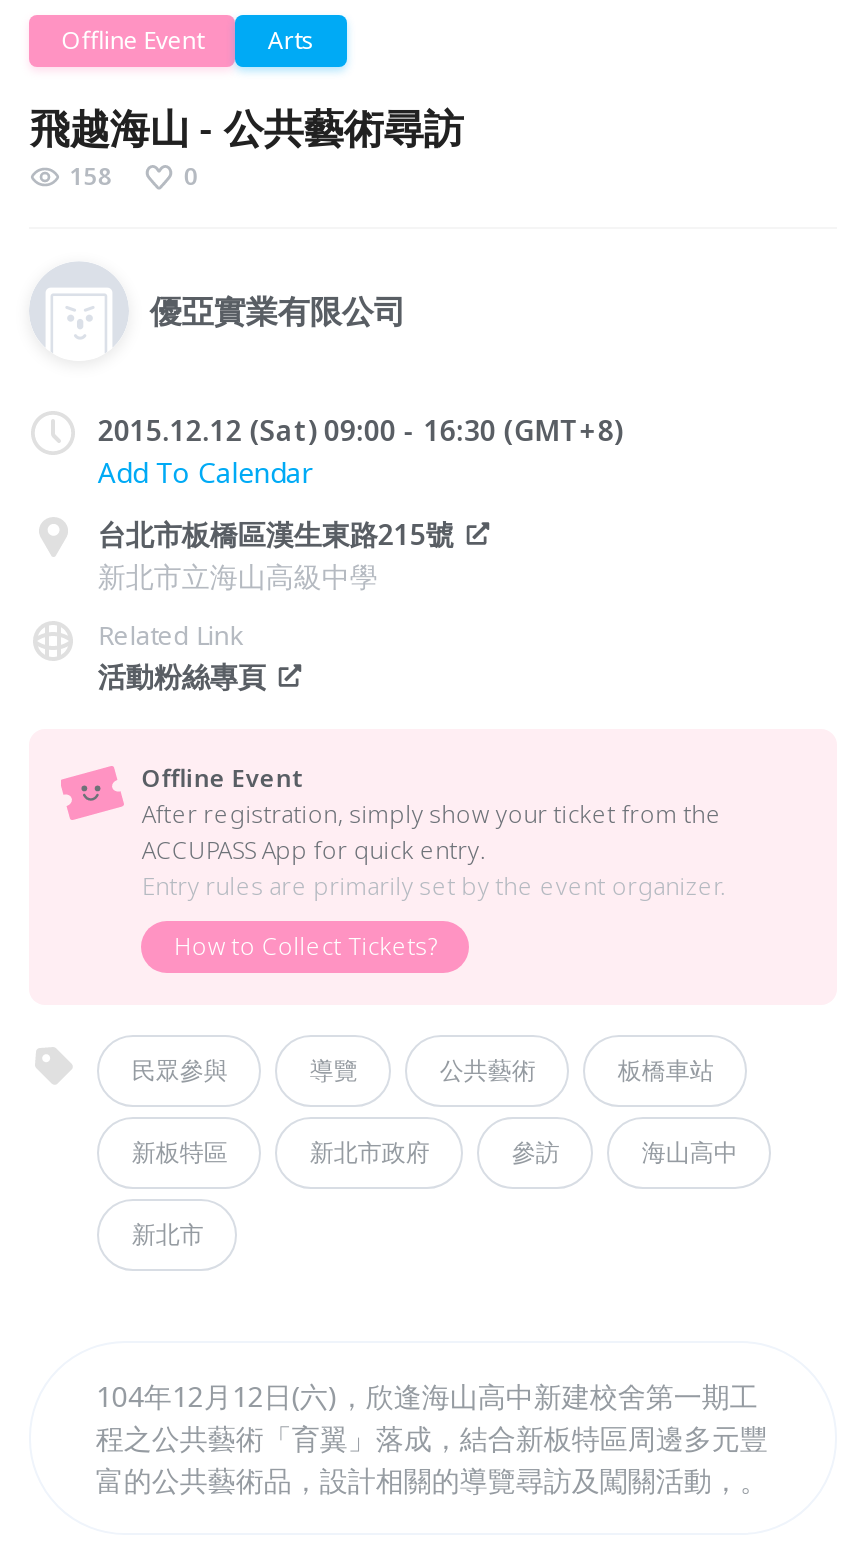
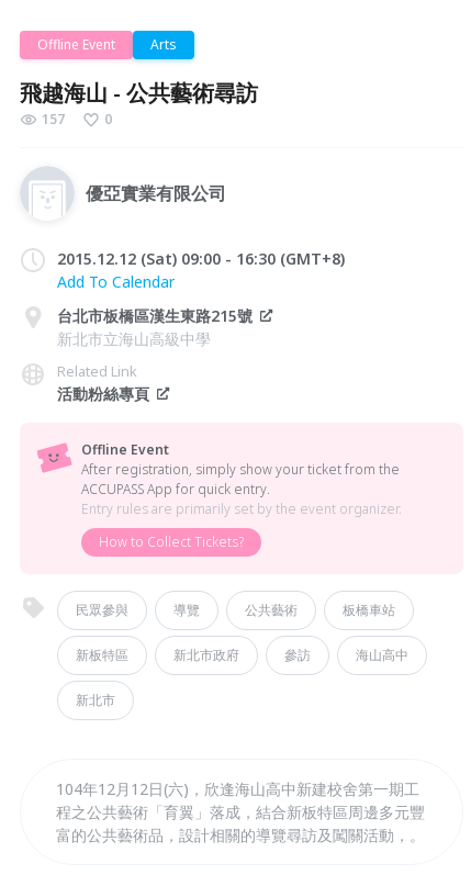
- 158
+ 157
